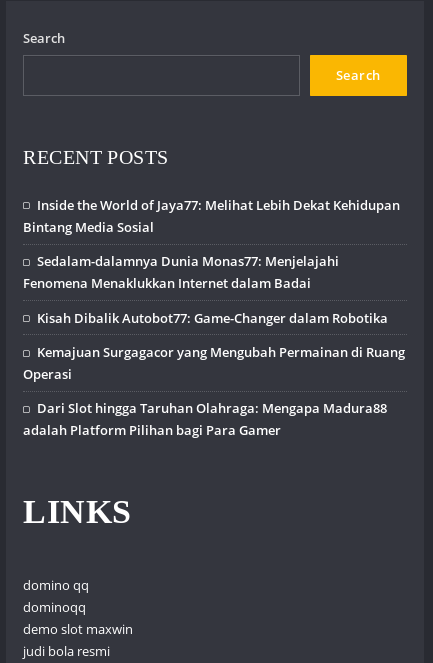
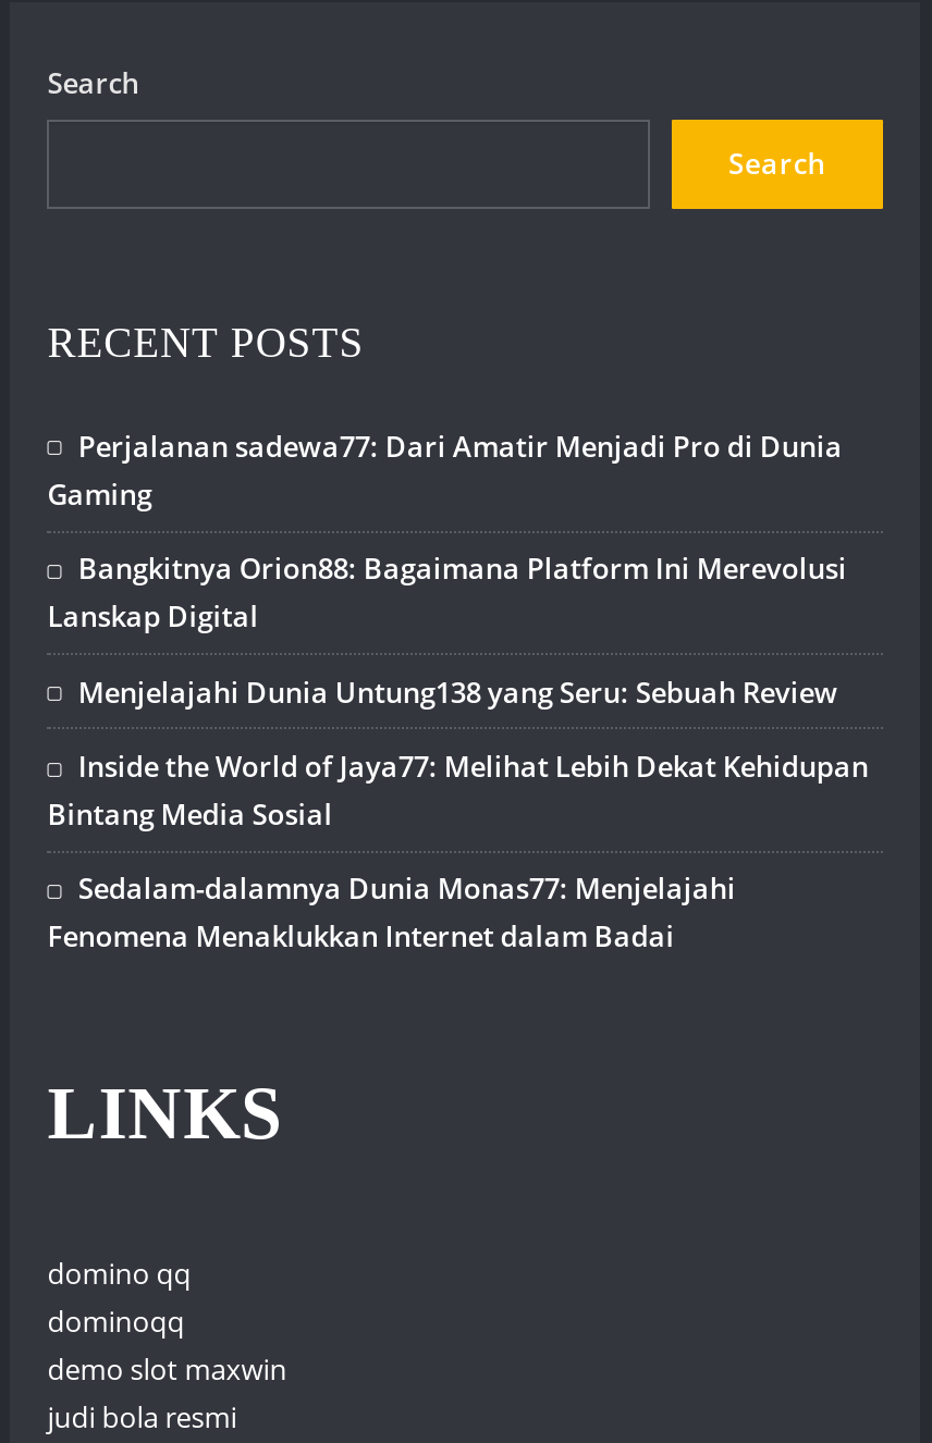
+ Perjalanan sadewa77: Dari Amatir Menjadi Pro di Dunia
+ Gaming
+ Bangkitnya Orion88: Bagaimana Platform Ini Merevolusi
+ Lanskap Digital
+ Menjelajahi Dunia Untung138 yang Seru: Sebuah Review

moved down: Inside the World of Jaya77: Melihat Lebih Dekat Kehidupan | Bintang Media Sosial | Sedalam-dalamnya Dunia Monas77: Menjelajahi | Fenomena Menaklukkan Internet dalam Badai

- Kisah Dibalik Autobot77: Game-Changer dalam Robotika
- Kemajuan Surgagacor yang Mengubah Permainan di Ruang
- Operasi
- Dari Slot hingga Taruhan Olahraga: Mengapa Madura88
- adalah Platform Pilihan bagi Para Gamer
